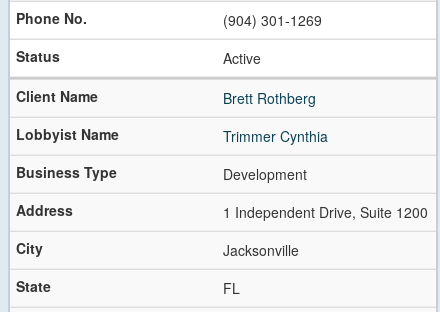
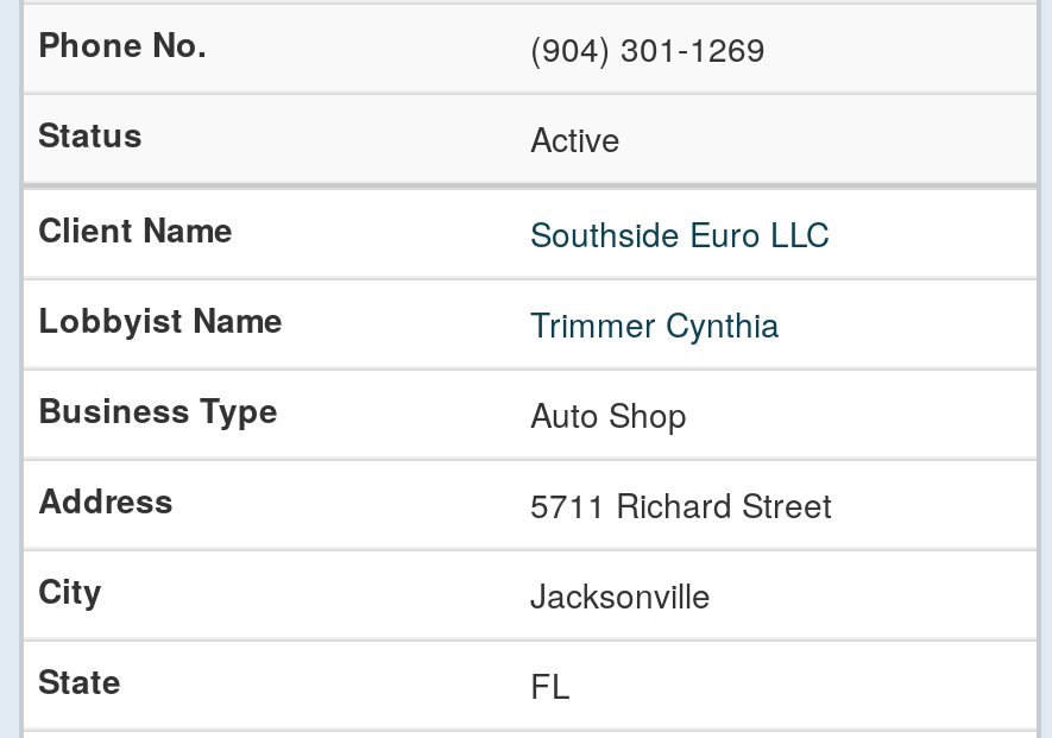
- Brett Rothberg
+ Southside Euro LLC

- Development
+ Auto Shop

- 1 Independent Drive, Suite 1200
+ 5711 Richard Street
